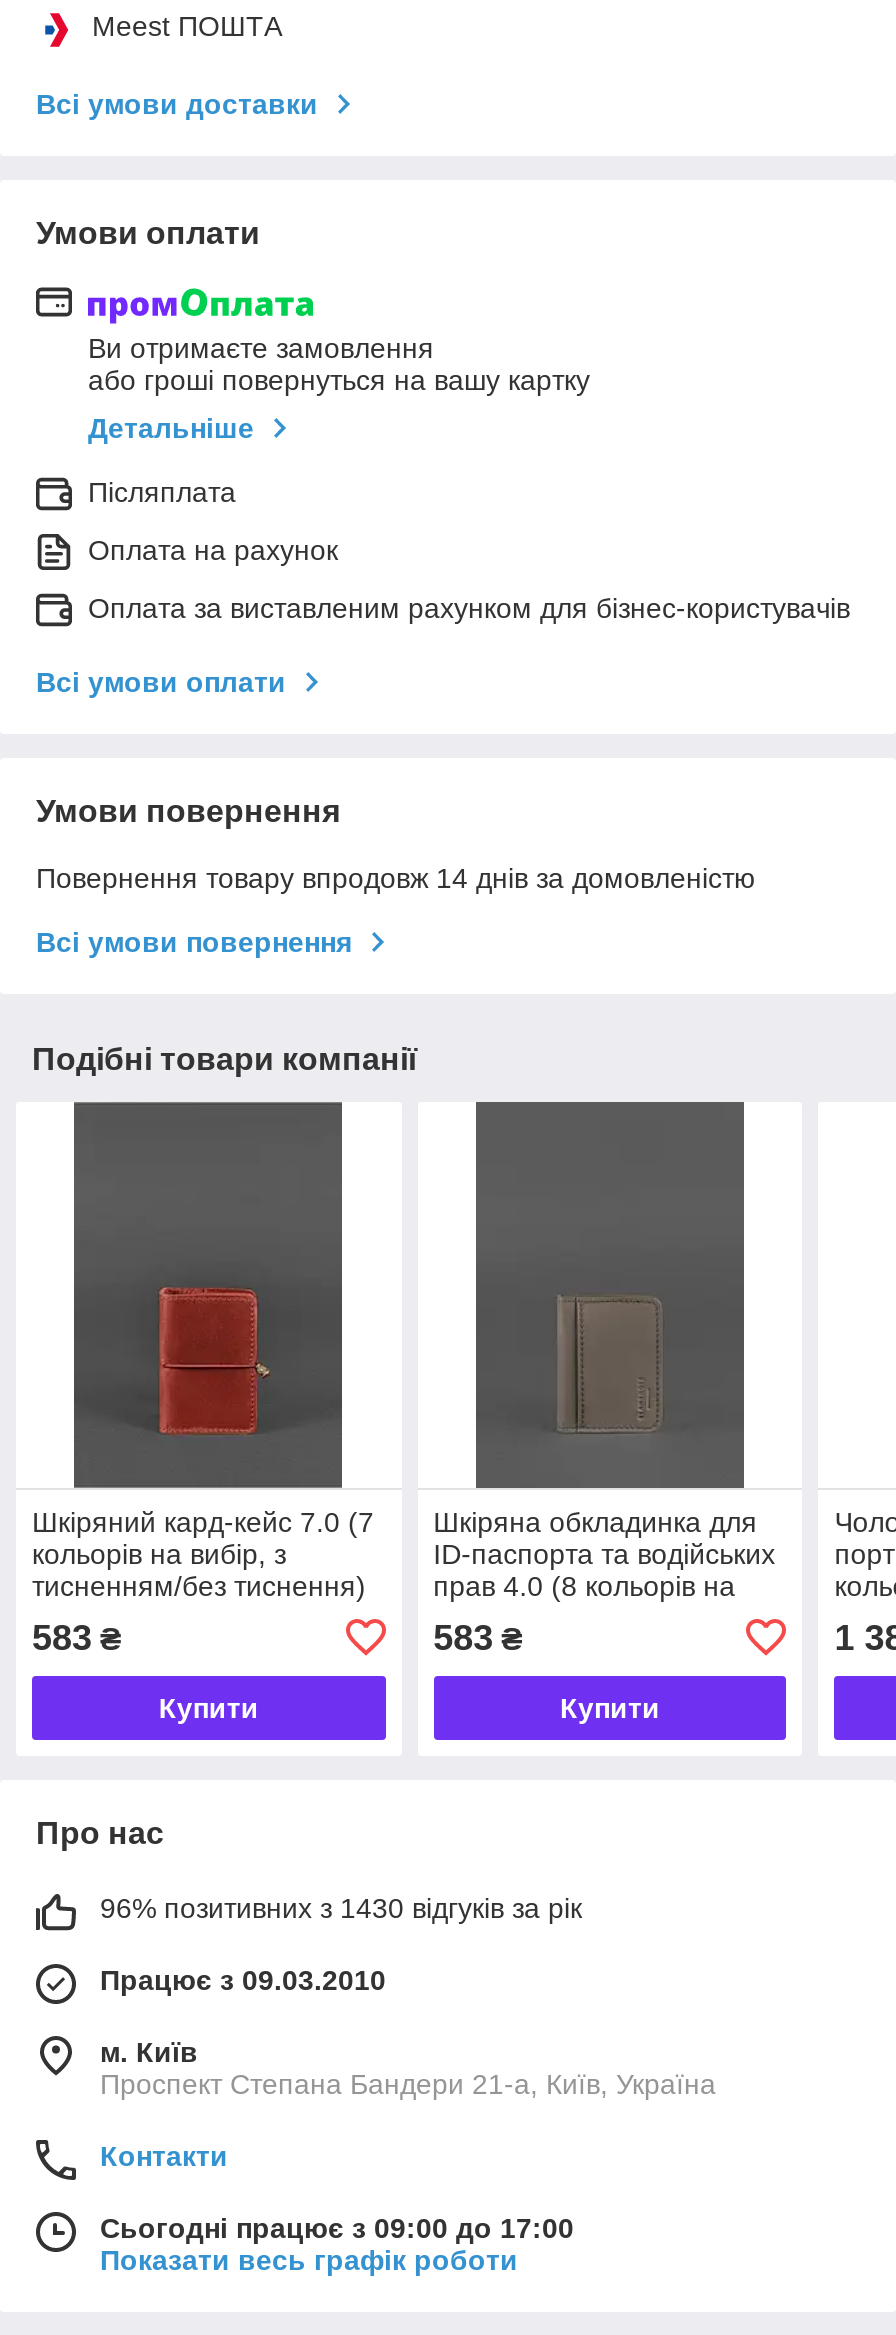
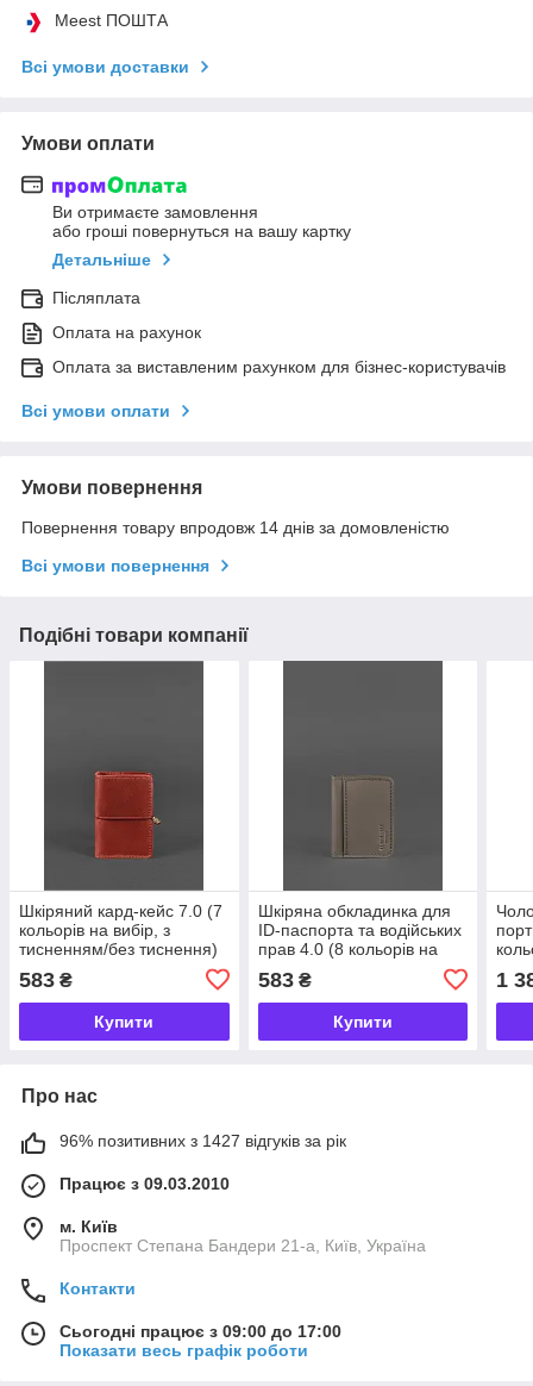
- 96% позитивних з 1430 відгуків за рік
+ 96% позитивних з 1427 відгуків за рік
